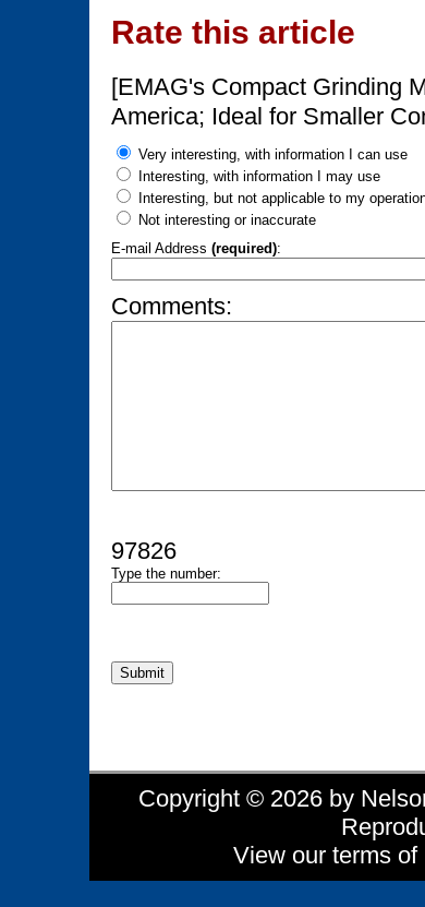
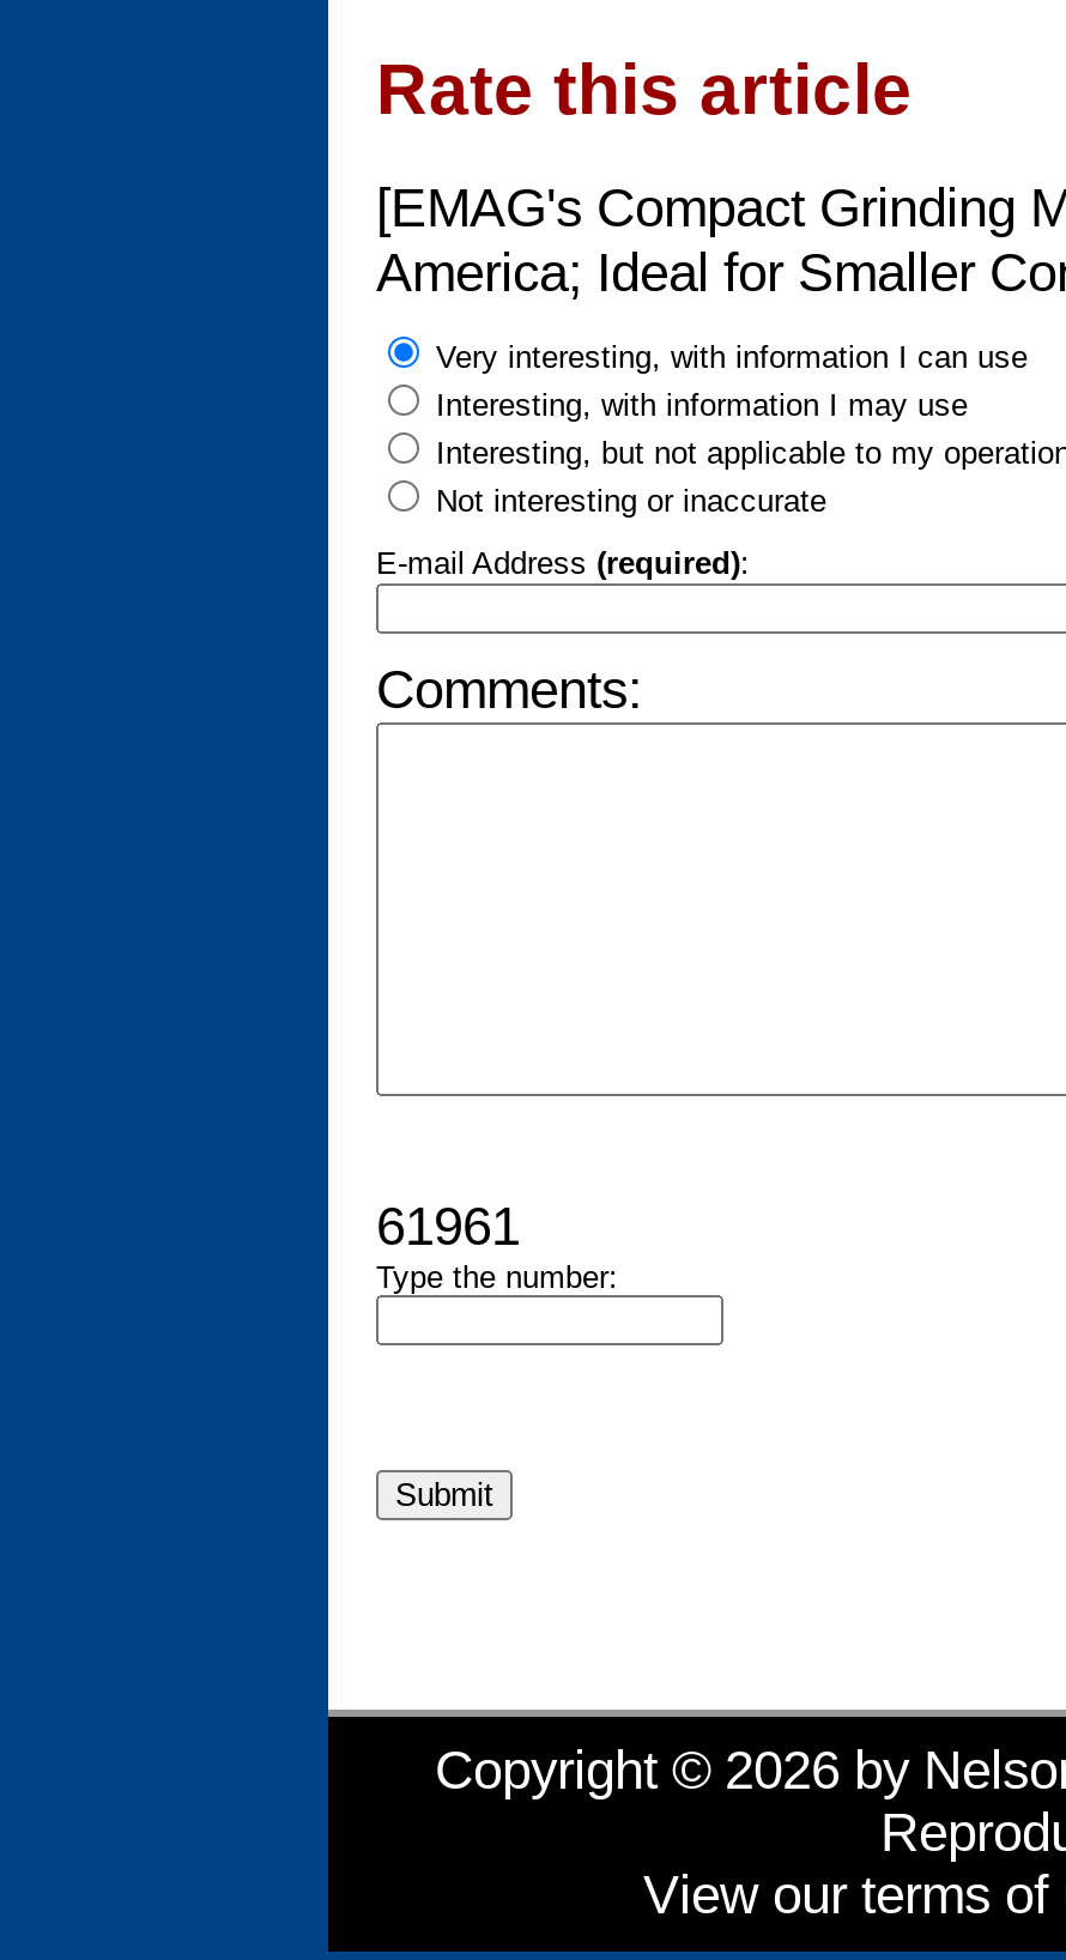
- 97826
+ 61961
